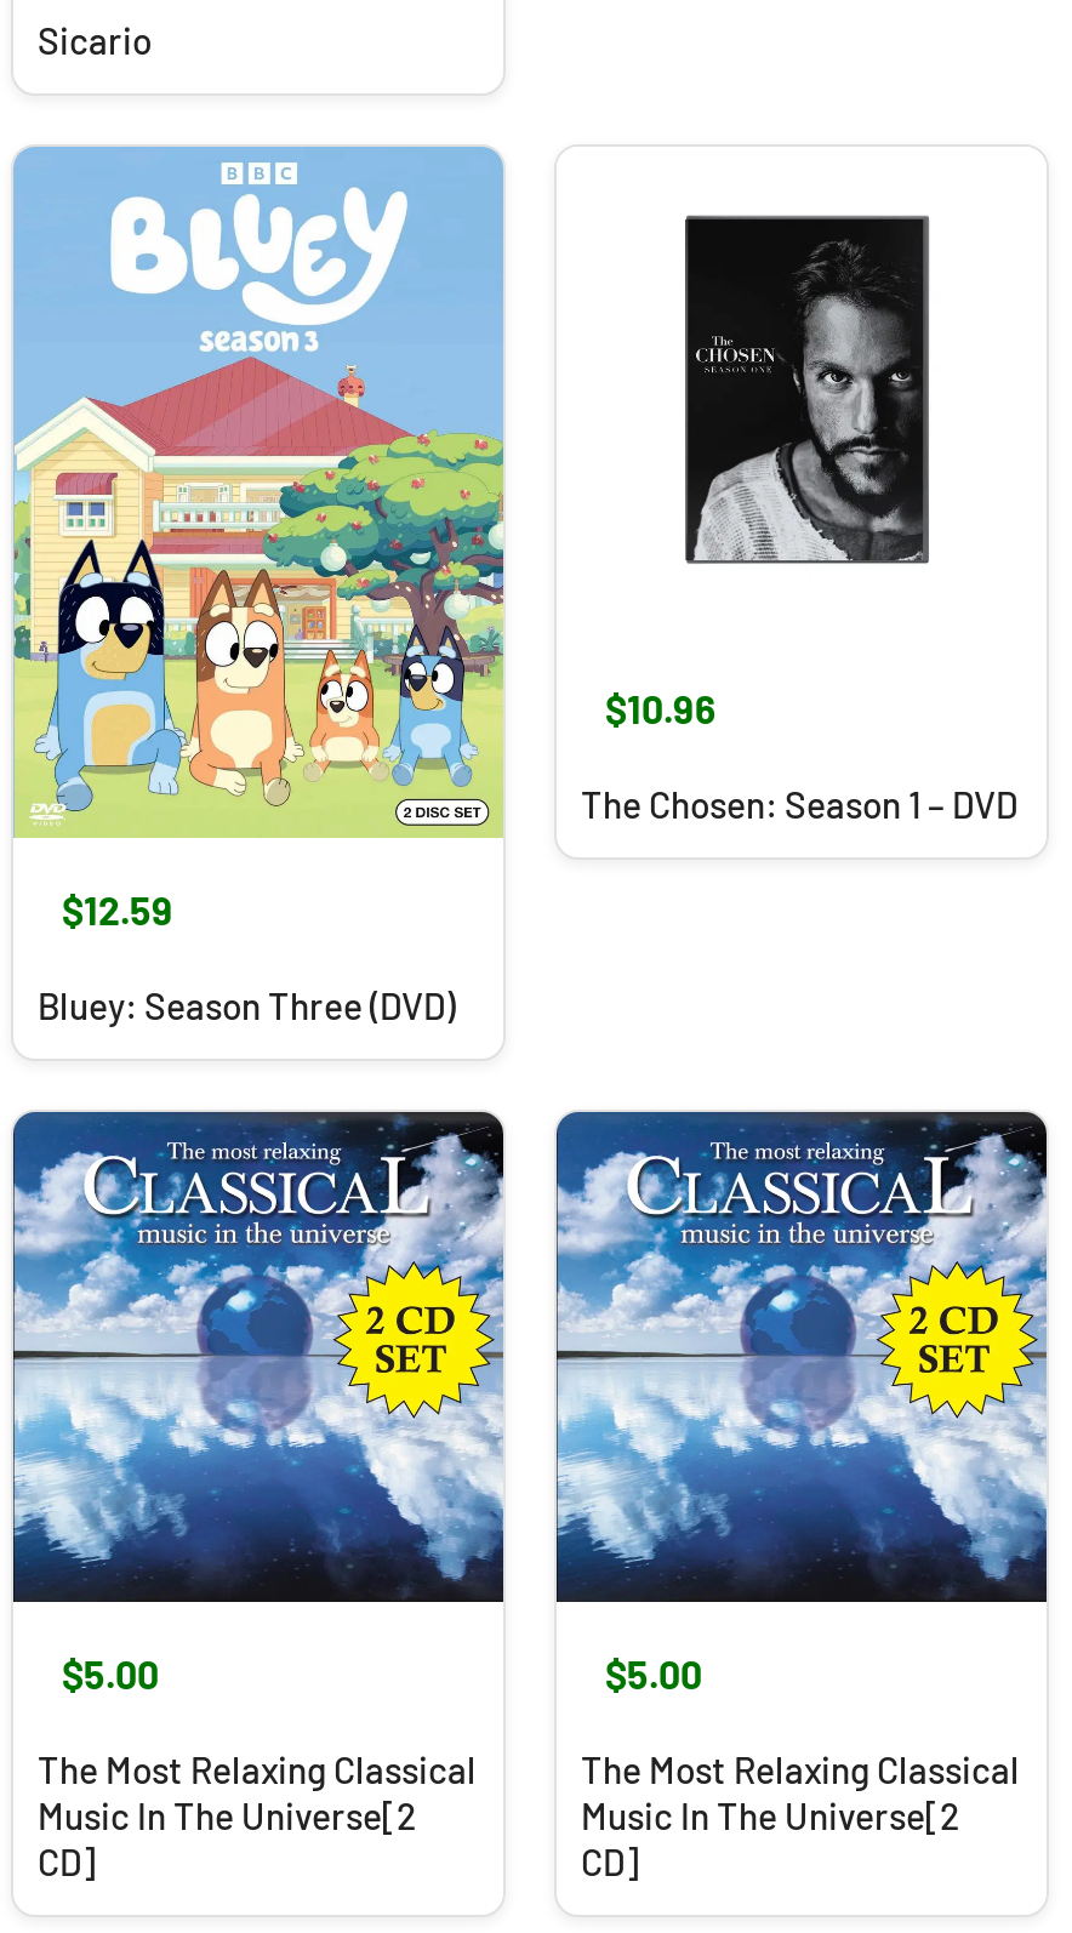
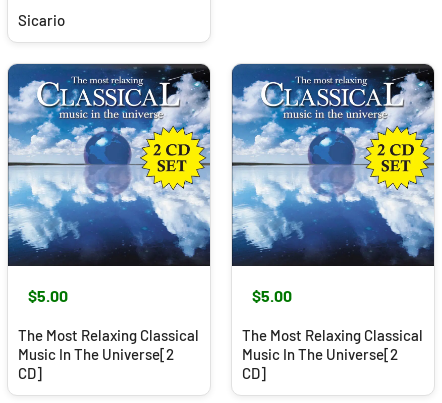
- [image]
- $12.59
- Bluey: Season Three (DVD)

- [image]

- $10.96
- The Chosen: Season 1 – DVD
